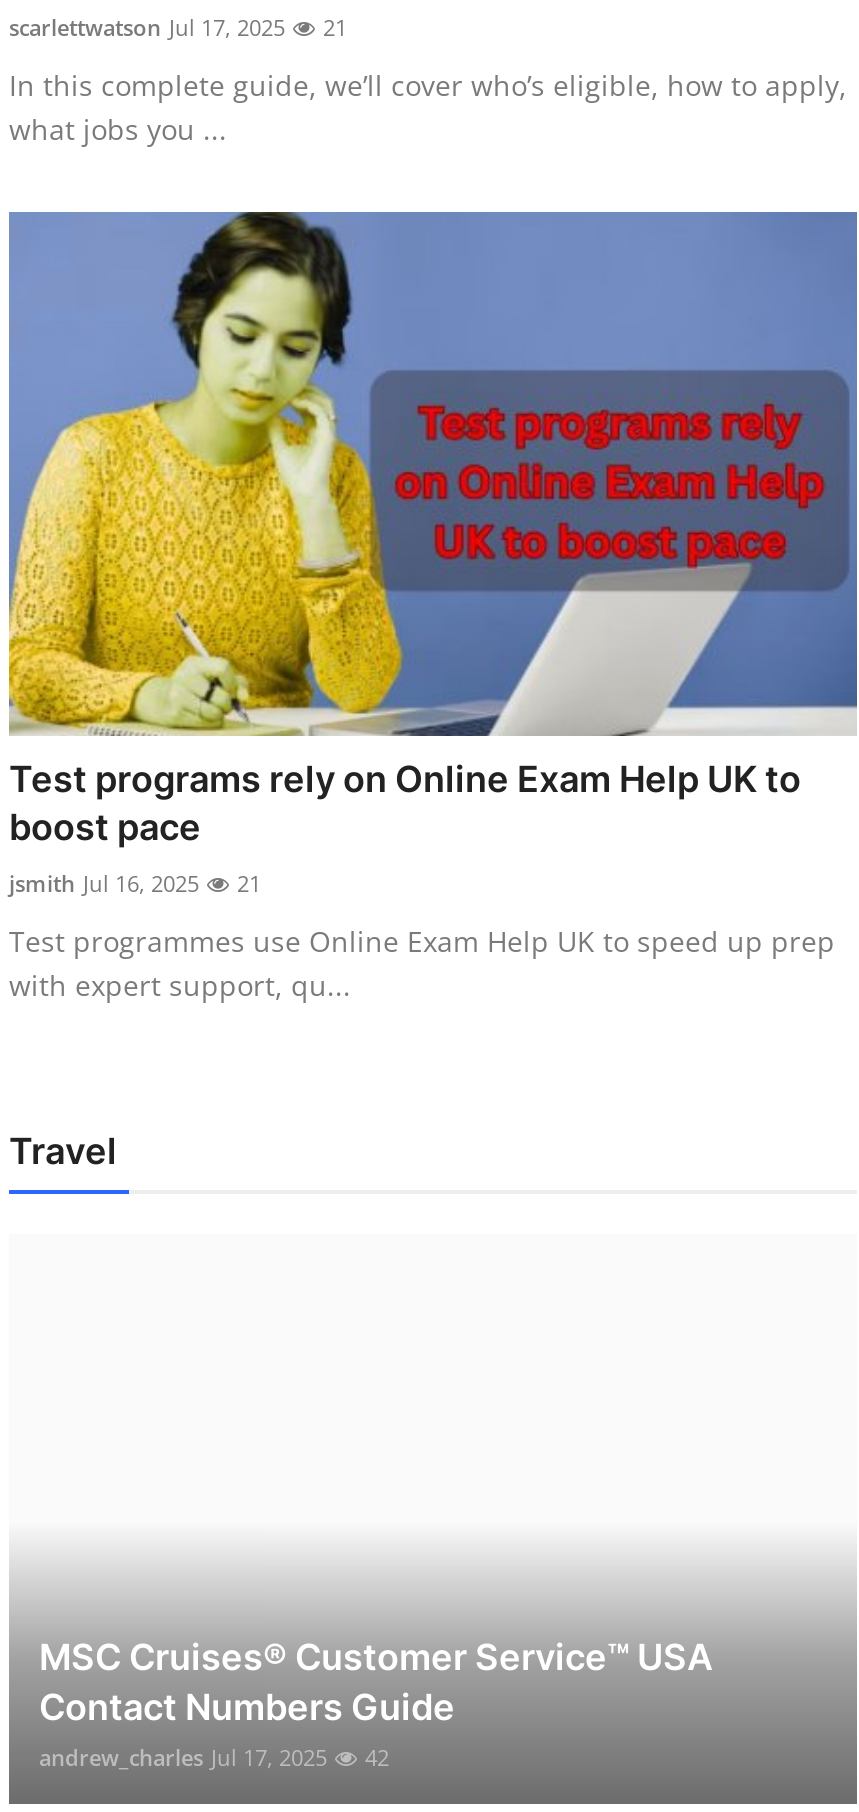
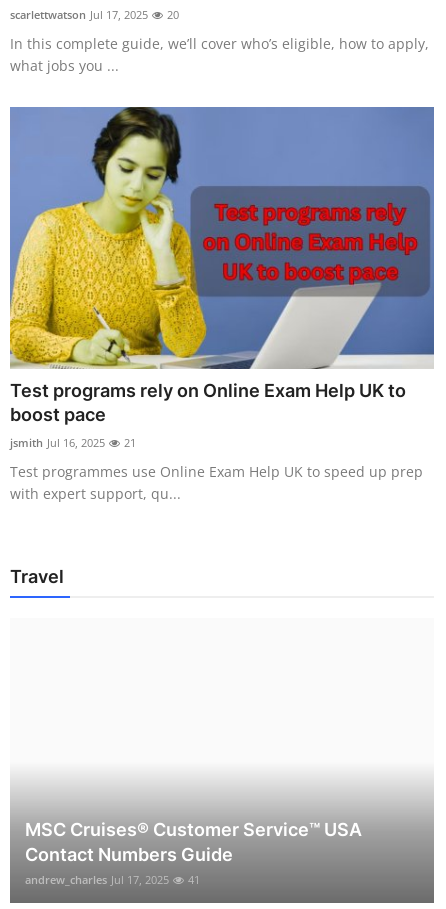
- scarlettwatson Jul 17, 2025 21
+ scarlettwatson Jul 17, 2025 20

- andrew_charles Jul 17, 2025 42
+ andrew_charles Jul 17, 2025 41
